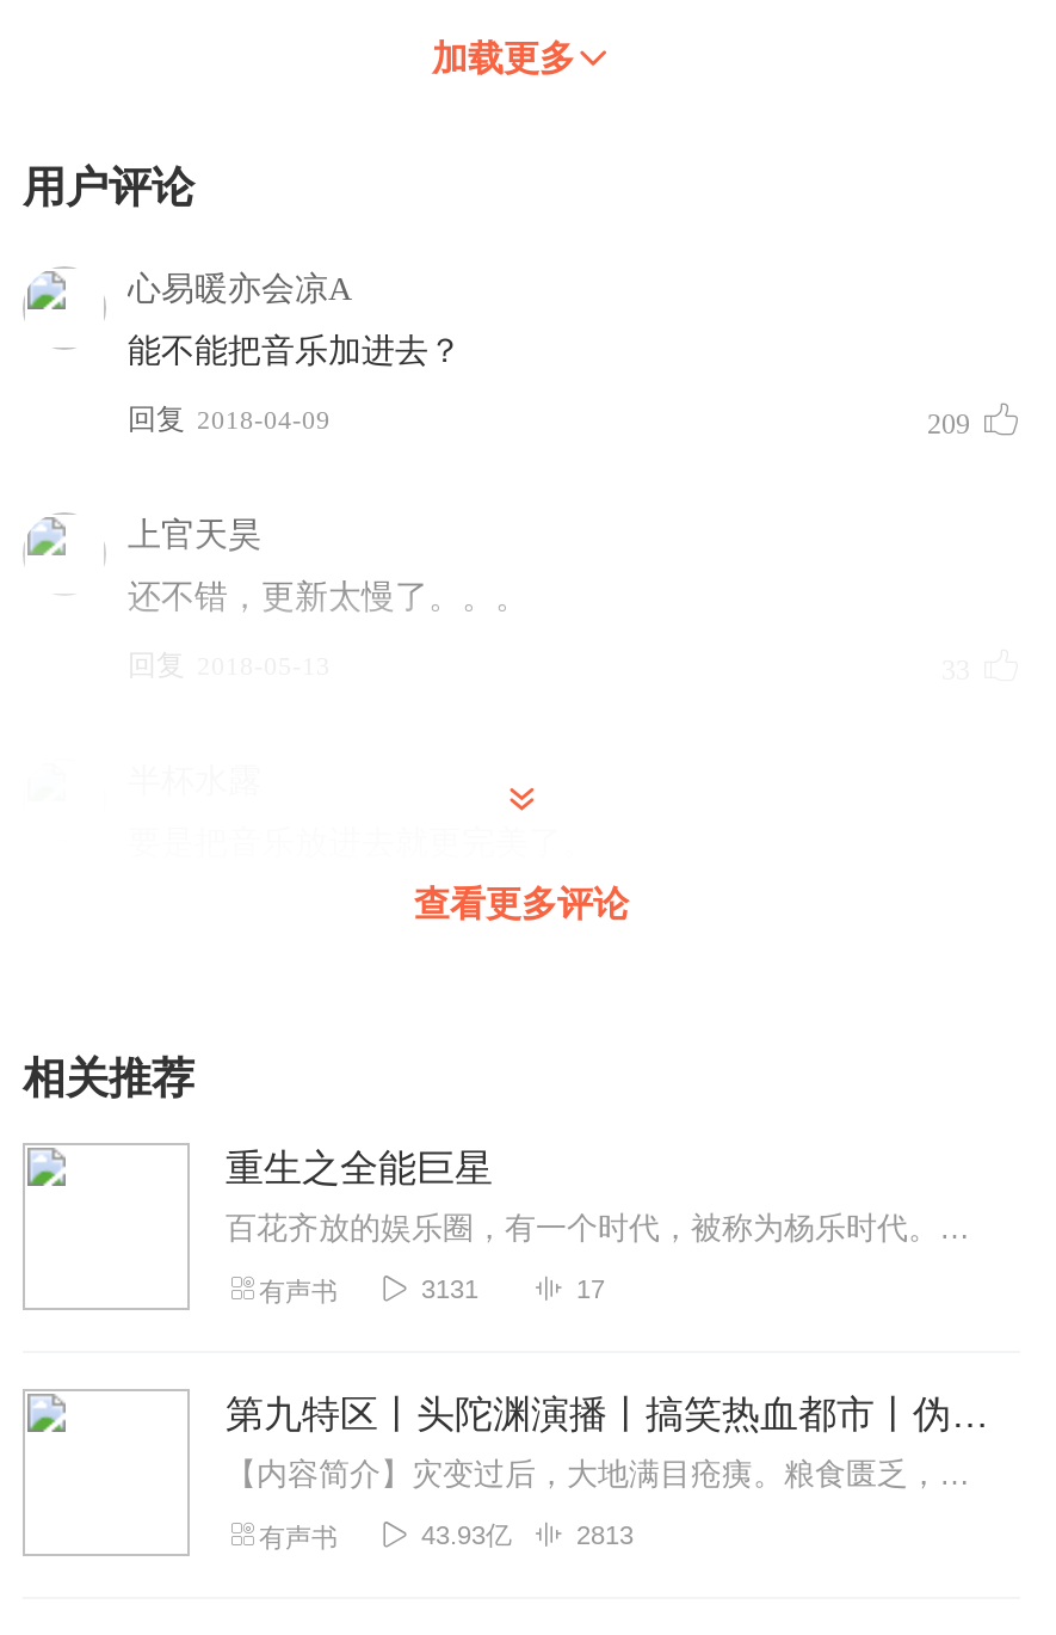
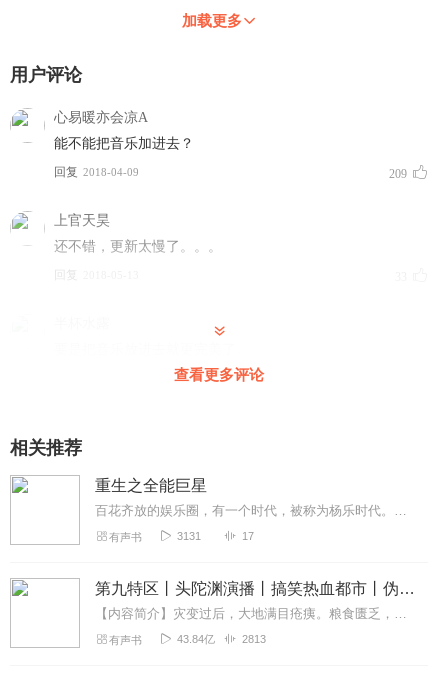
- 43.93亿
+ 43.84亿
